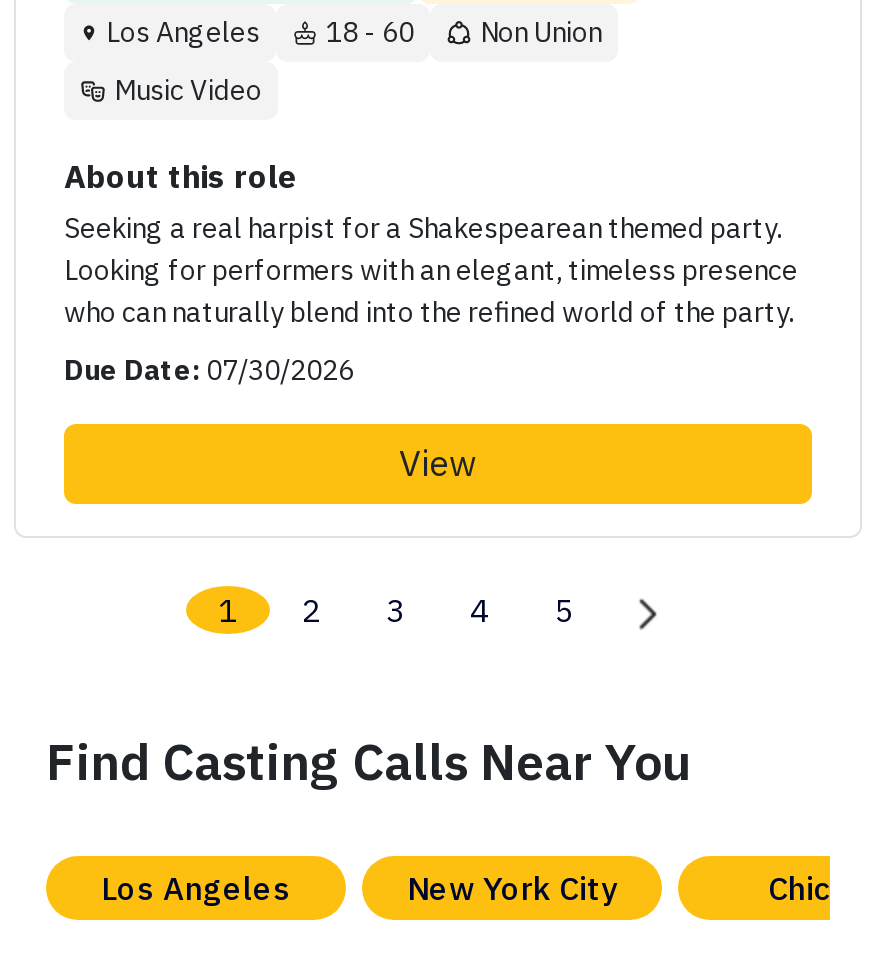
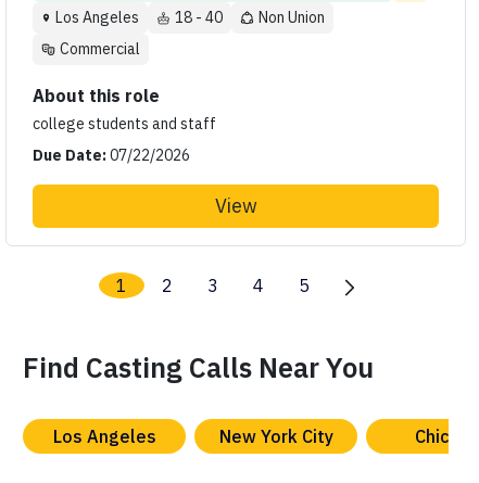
- Los Angeles 18 - 60 Non Union
+ Los Angeles 18 - 40 Non Union

- Music Video
+ Commercial

- Seeking a real harpist for a Shakespearean themed party.
- Looking for performers with an elegant, timeless presence
- who can naturally blend into the refined world of the party.
+ college students and staff

- Due Date: 07/30/2026
+ Due Date: 07/22/2026
